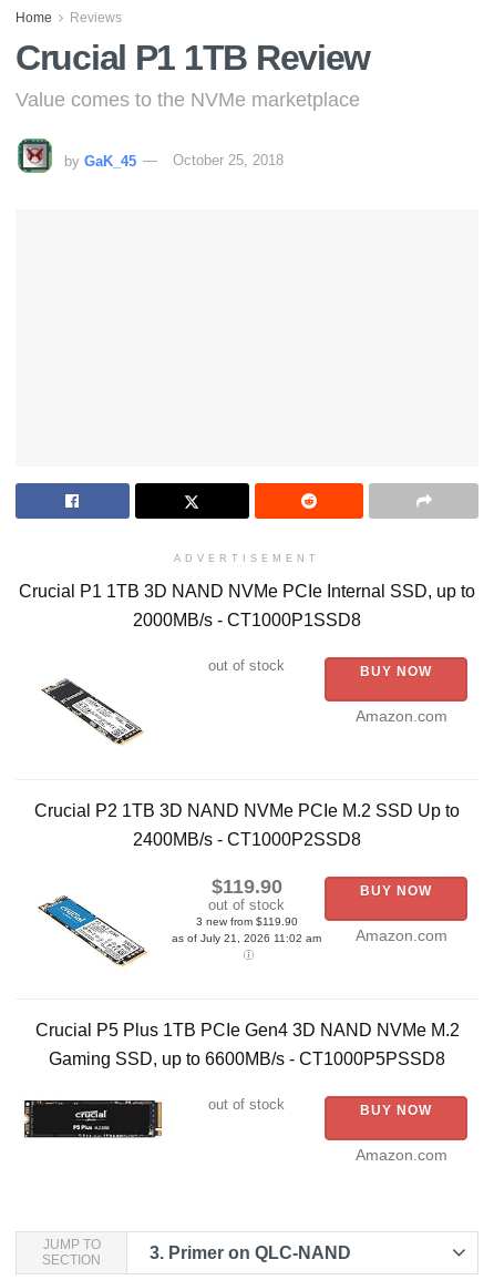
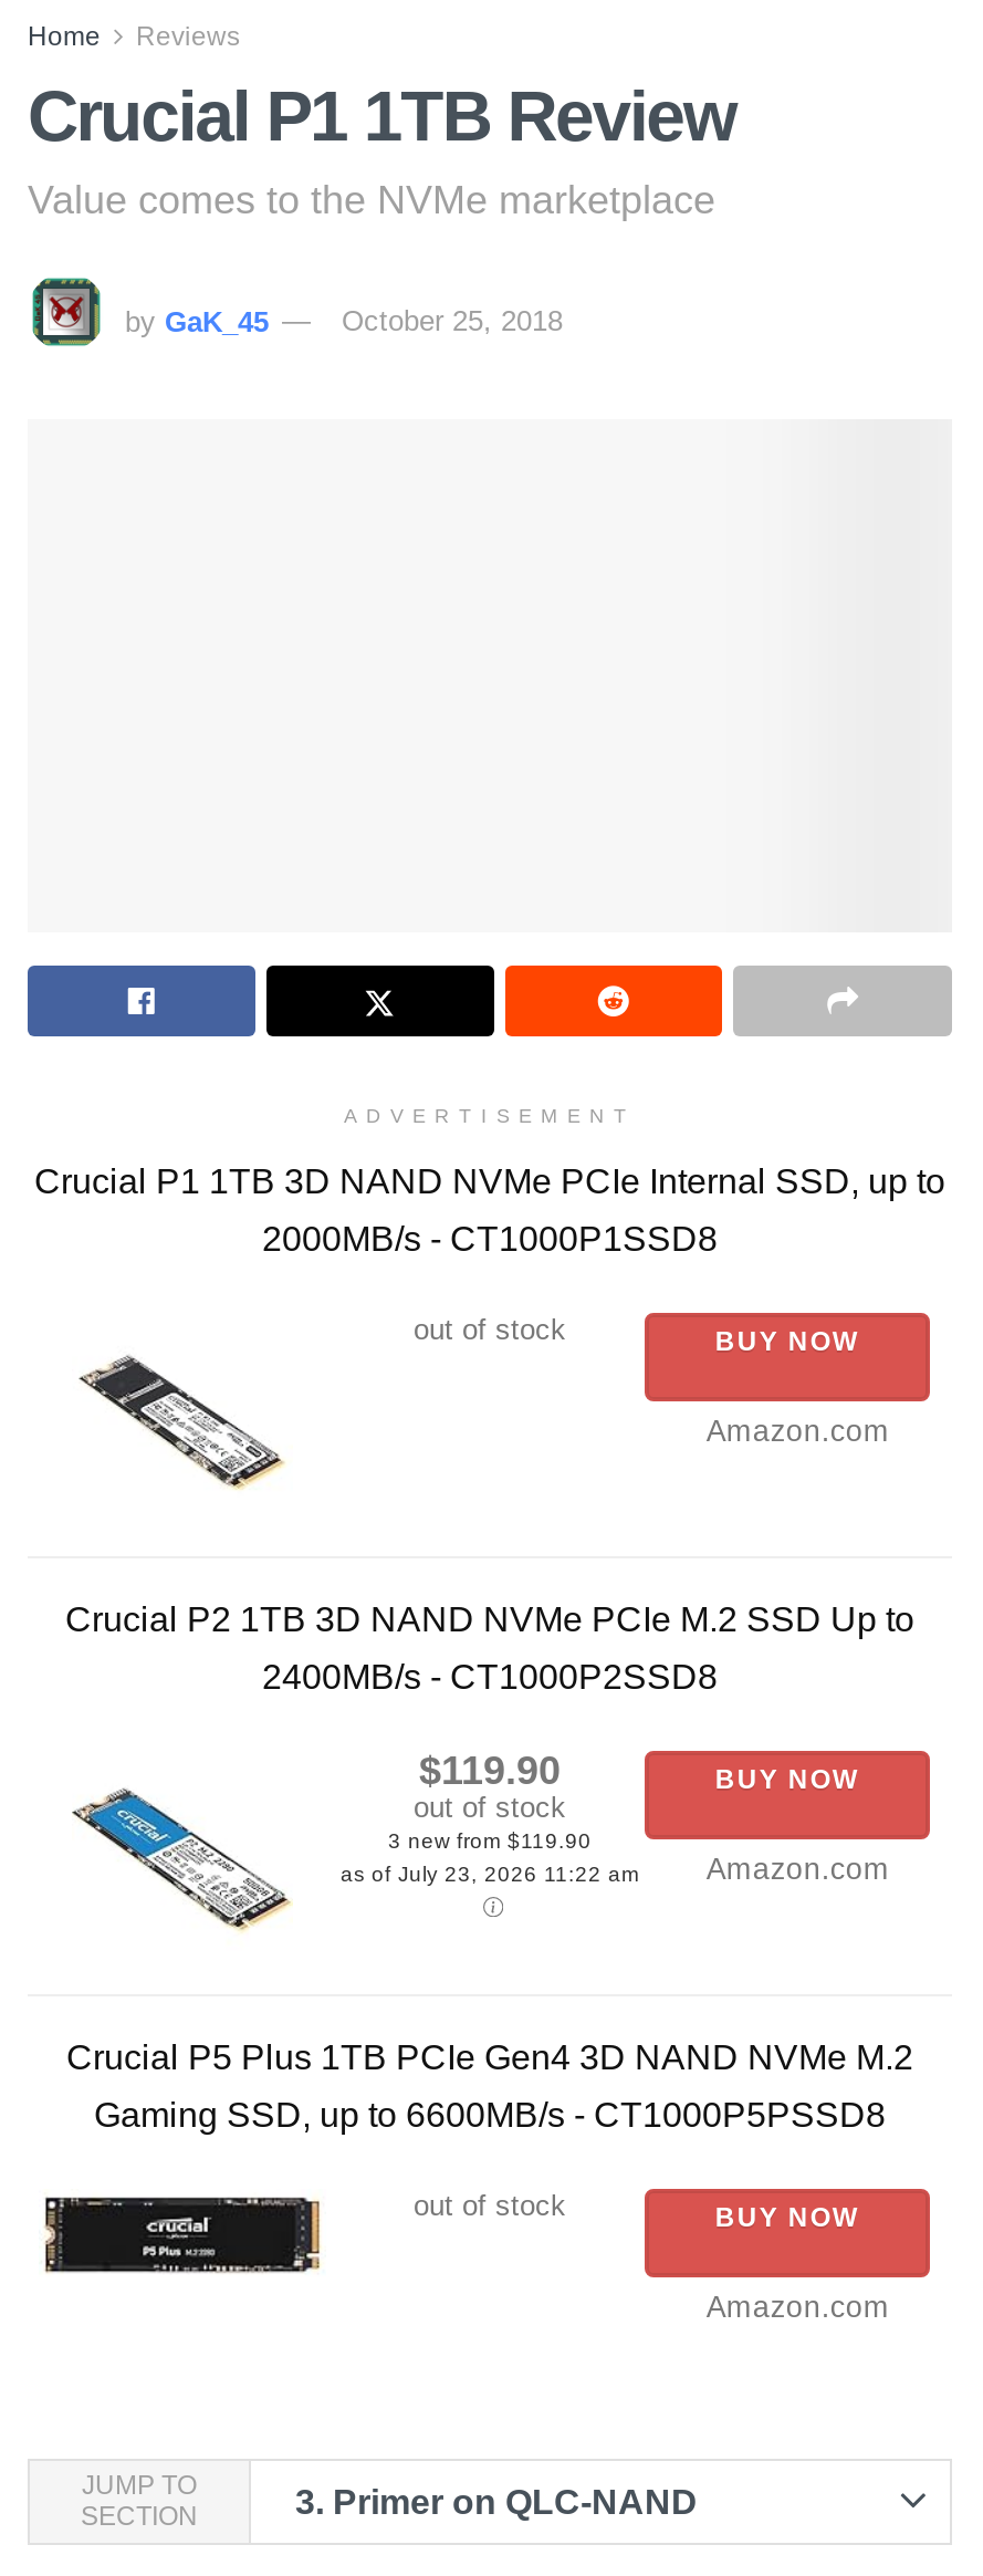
- as of July 21, 2026 11:02 am
+ as of July 23, 2026 11:22 am
